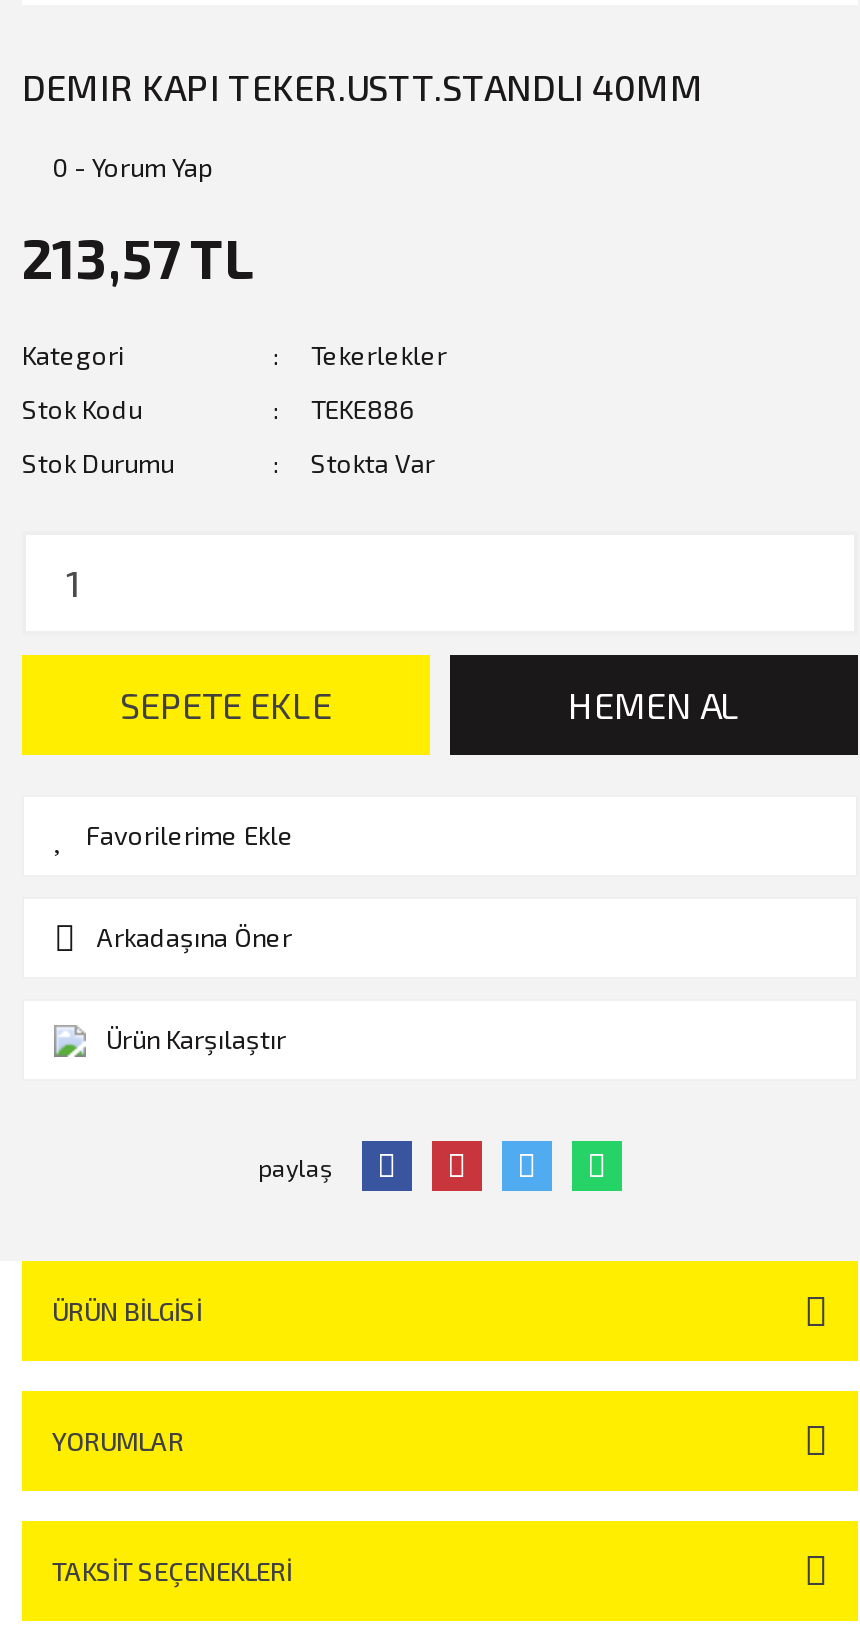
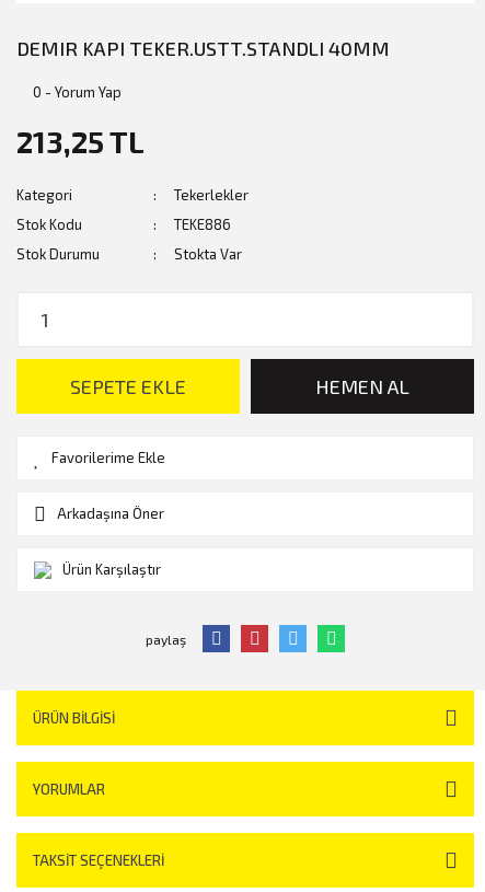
- 213,57 TL
+ 213,25 TL
